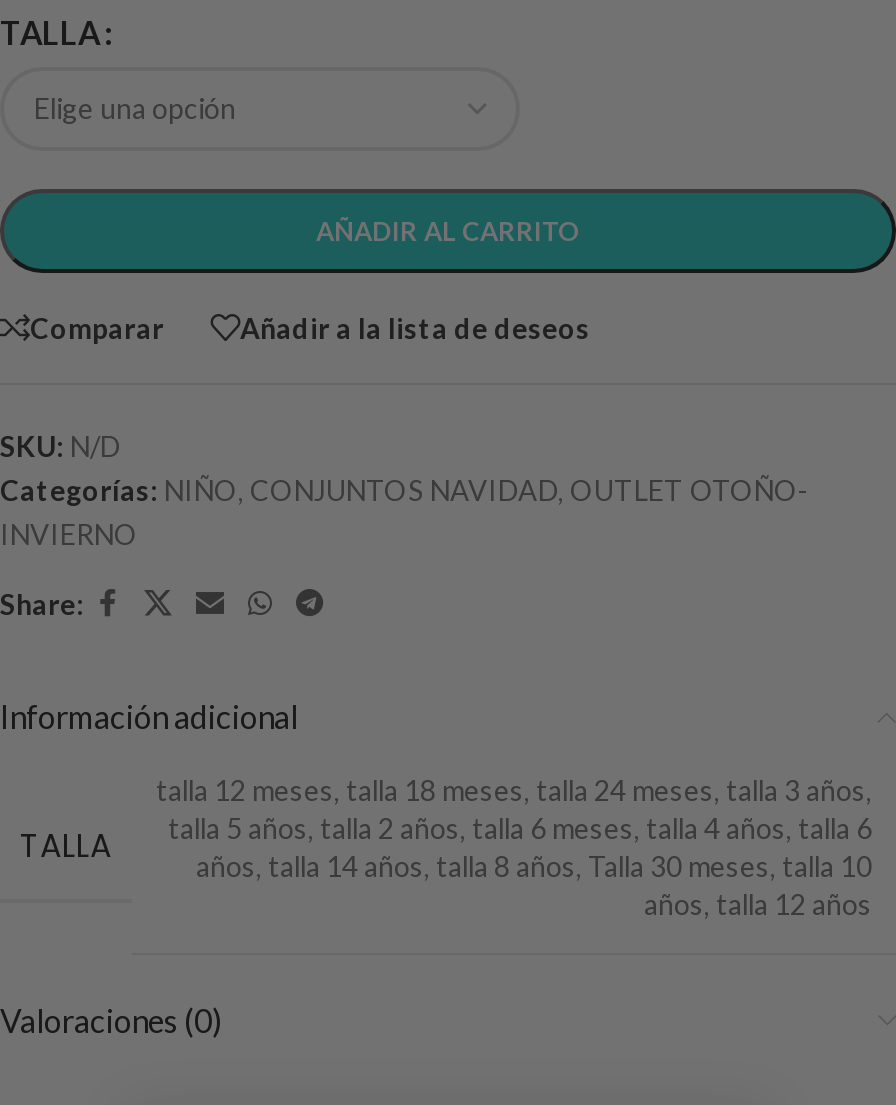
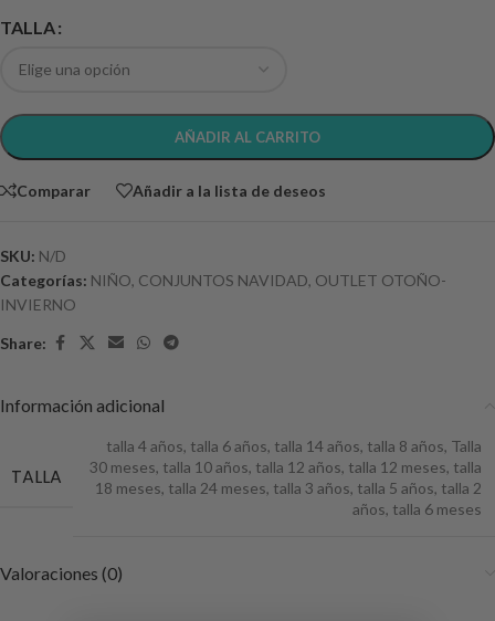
- talla 12 meses, talla 18 meses, talla 24 meses, talla 3 años,
- talla 5 años, talla 2 años, talla 6 meses, talla 4 años, talla 6
- años, talla 14 años, talla 8 años, Talla 30 meses, talla 10
- años, talla 12 años
+ talla 4 años, talla 6 años, talla 14 años, talla 8 años, Talla
+ 30 meses, talla 10 años, talla 12 años, talla 12 meses, talla
+ 18 meses, talla 24 meses, talla 3 años, talla 5 años, talla 2
+ años, talla 6 meses
